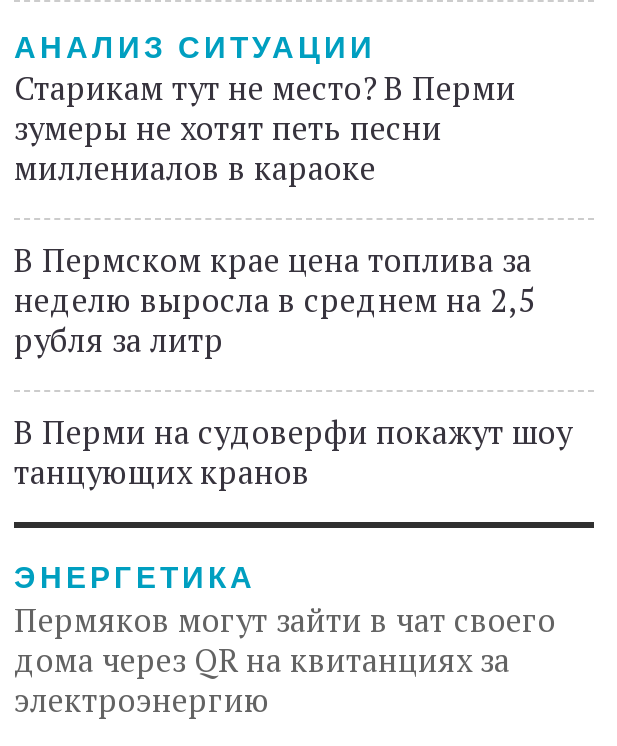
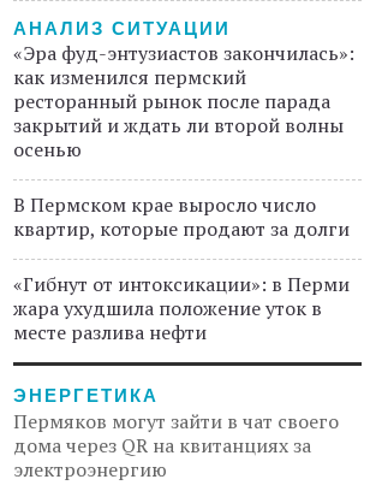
- Старикам тут не место? В Перми
- зумеры не хотят петь песни
- миллениалов в караоке
+ «Эра фуд-энтузиастов закончилась»:
+ как изменился пермский
+ ресторанный рынок после парада
+ закрытий и ждать ли второй волны
+ осенью

- В Пермском крае цена топлива за
- неделю выросла в среднем на 2,5
- рубля за литр
+ В Пермском крае выросло число
+ квартир, которые продают за долги

- В Перми на судоверфи покажут шоу
- танцующих кранов
+ «Гибнут от интоксикации»: в Перми
+ жара ухудшила положение уток в
+ месте разлива нефти
